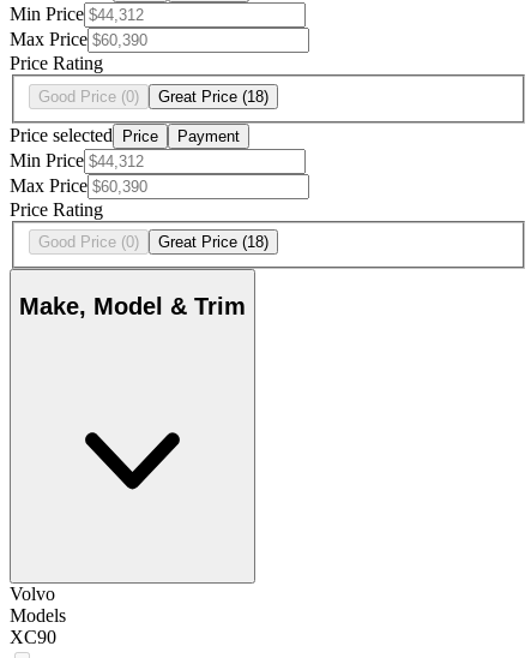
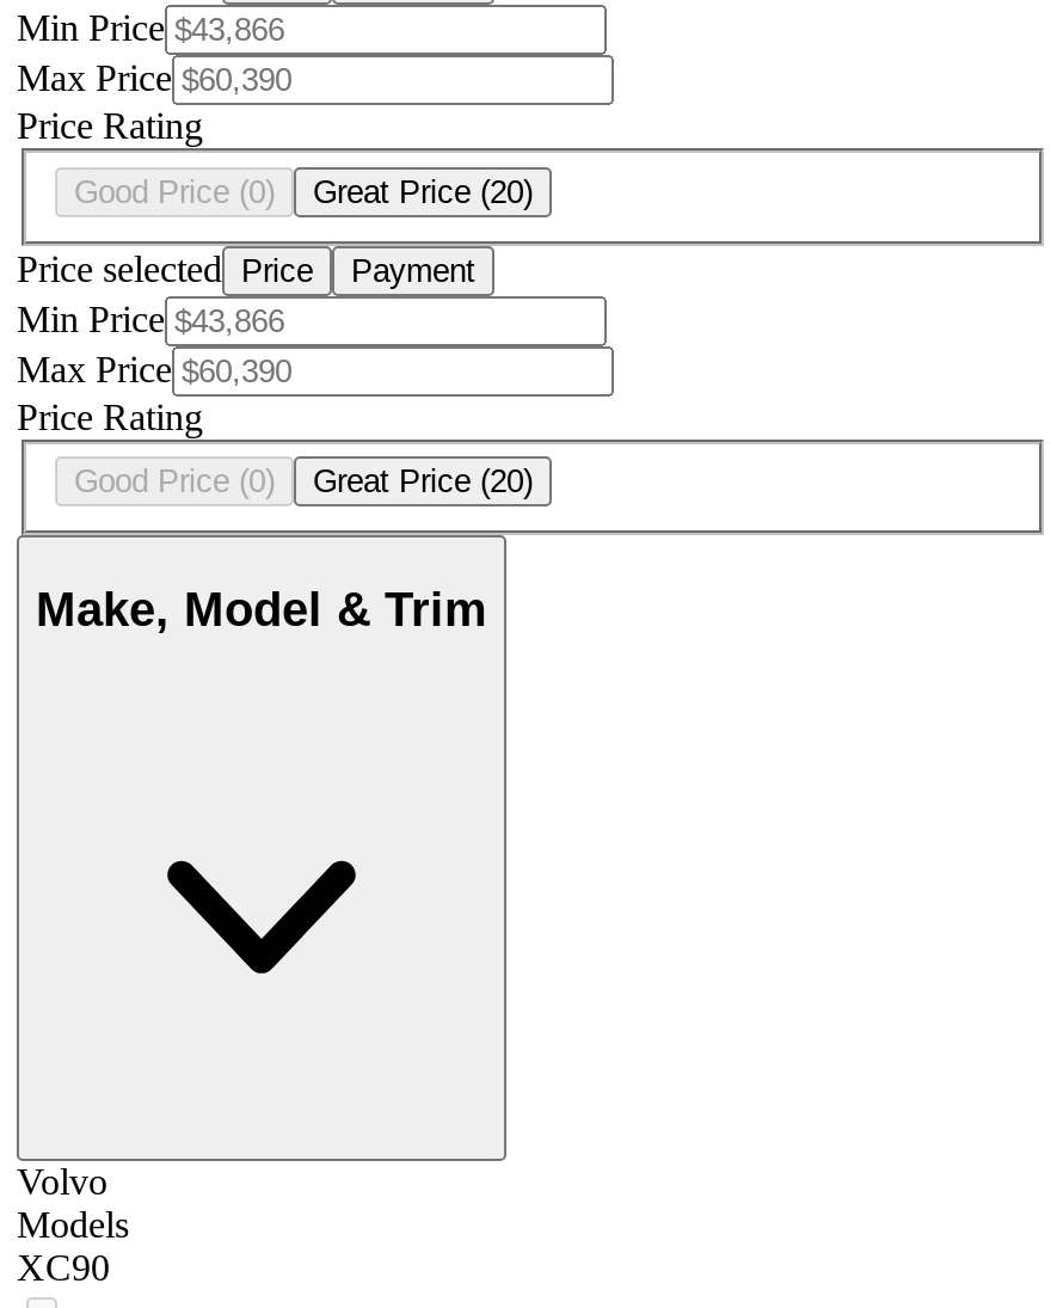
- Good Price (0) Great Price (18)
+ Good Price (0) Great Price (20)

- Good Price (0) Great Price (18)
+ Good Price (0) Great Price (20)
